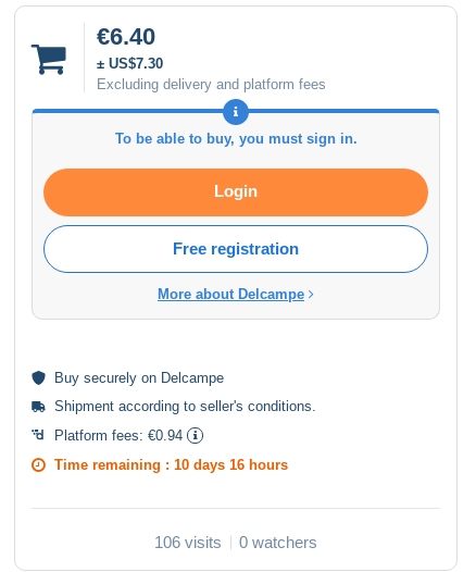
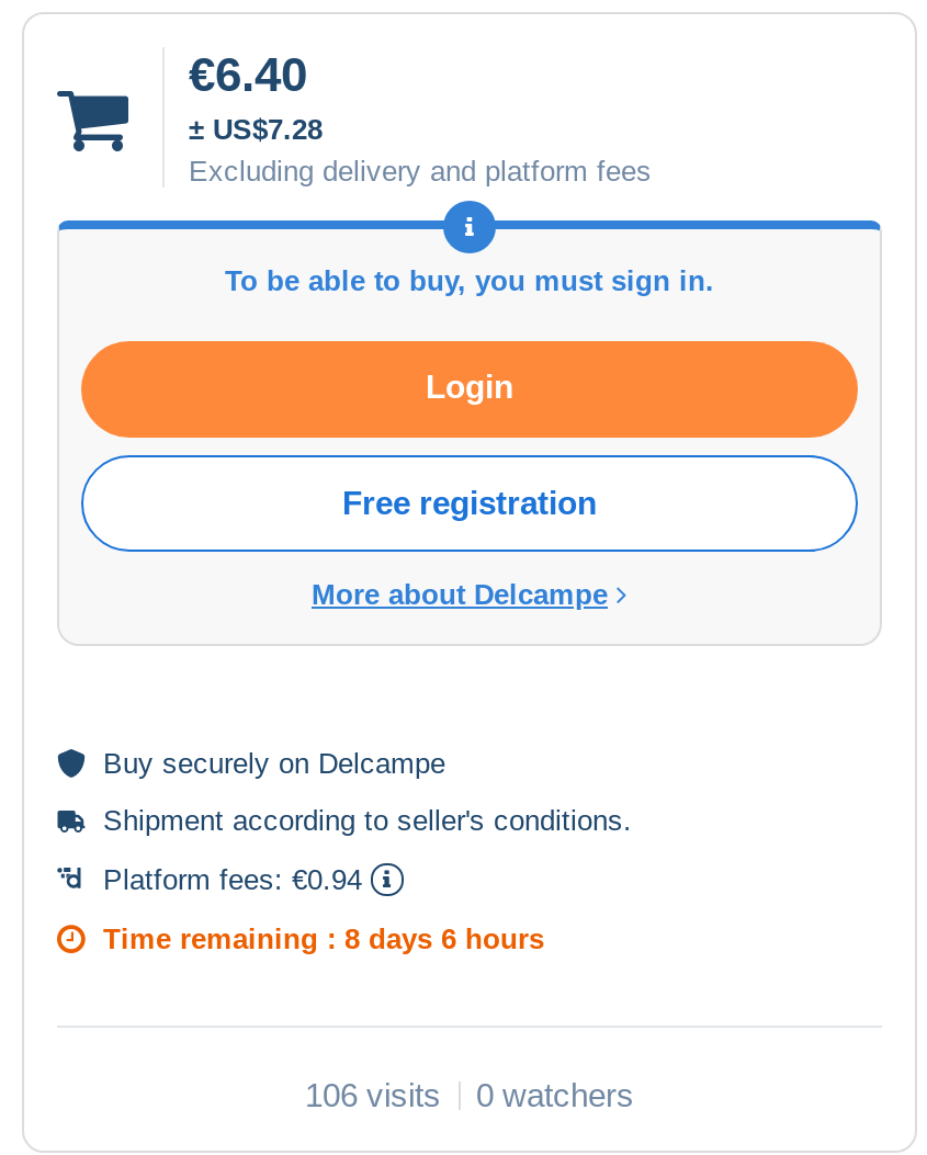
- ± US$7.30
+ ± US$7.28

- Time remaining : 10 days 16 hours
+ Time remaining : 8 days 6 hours
